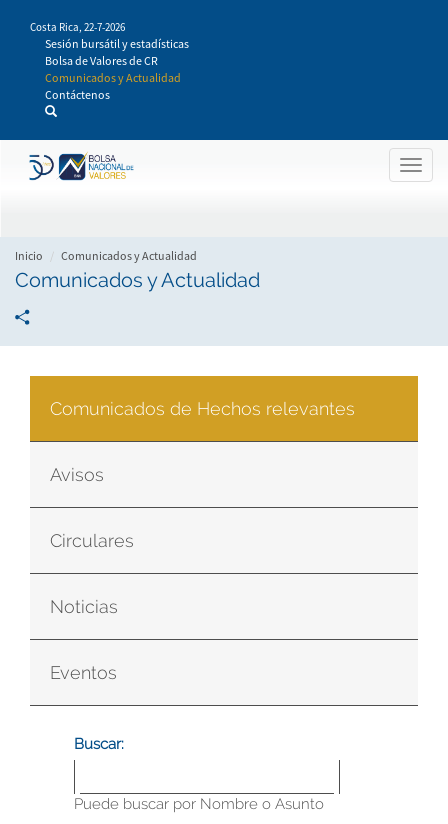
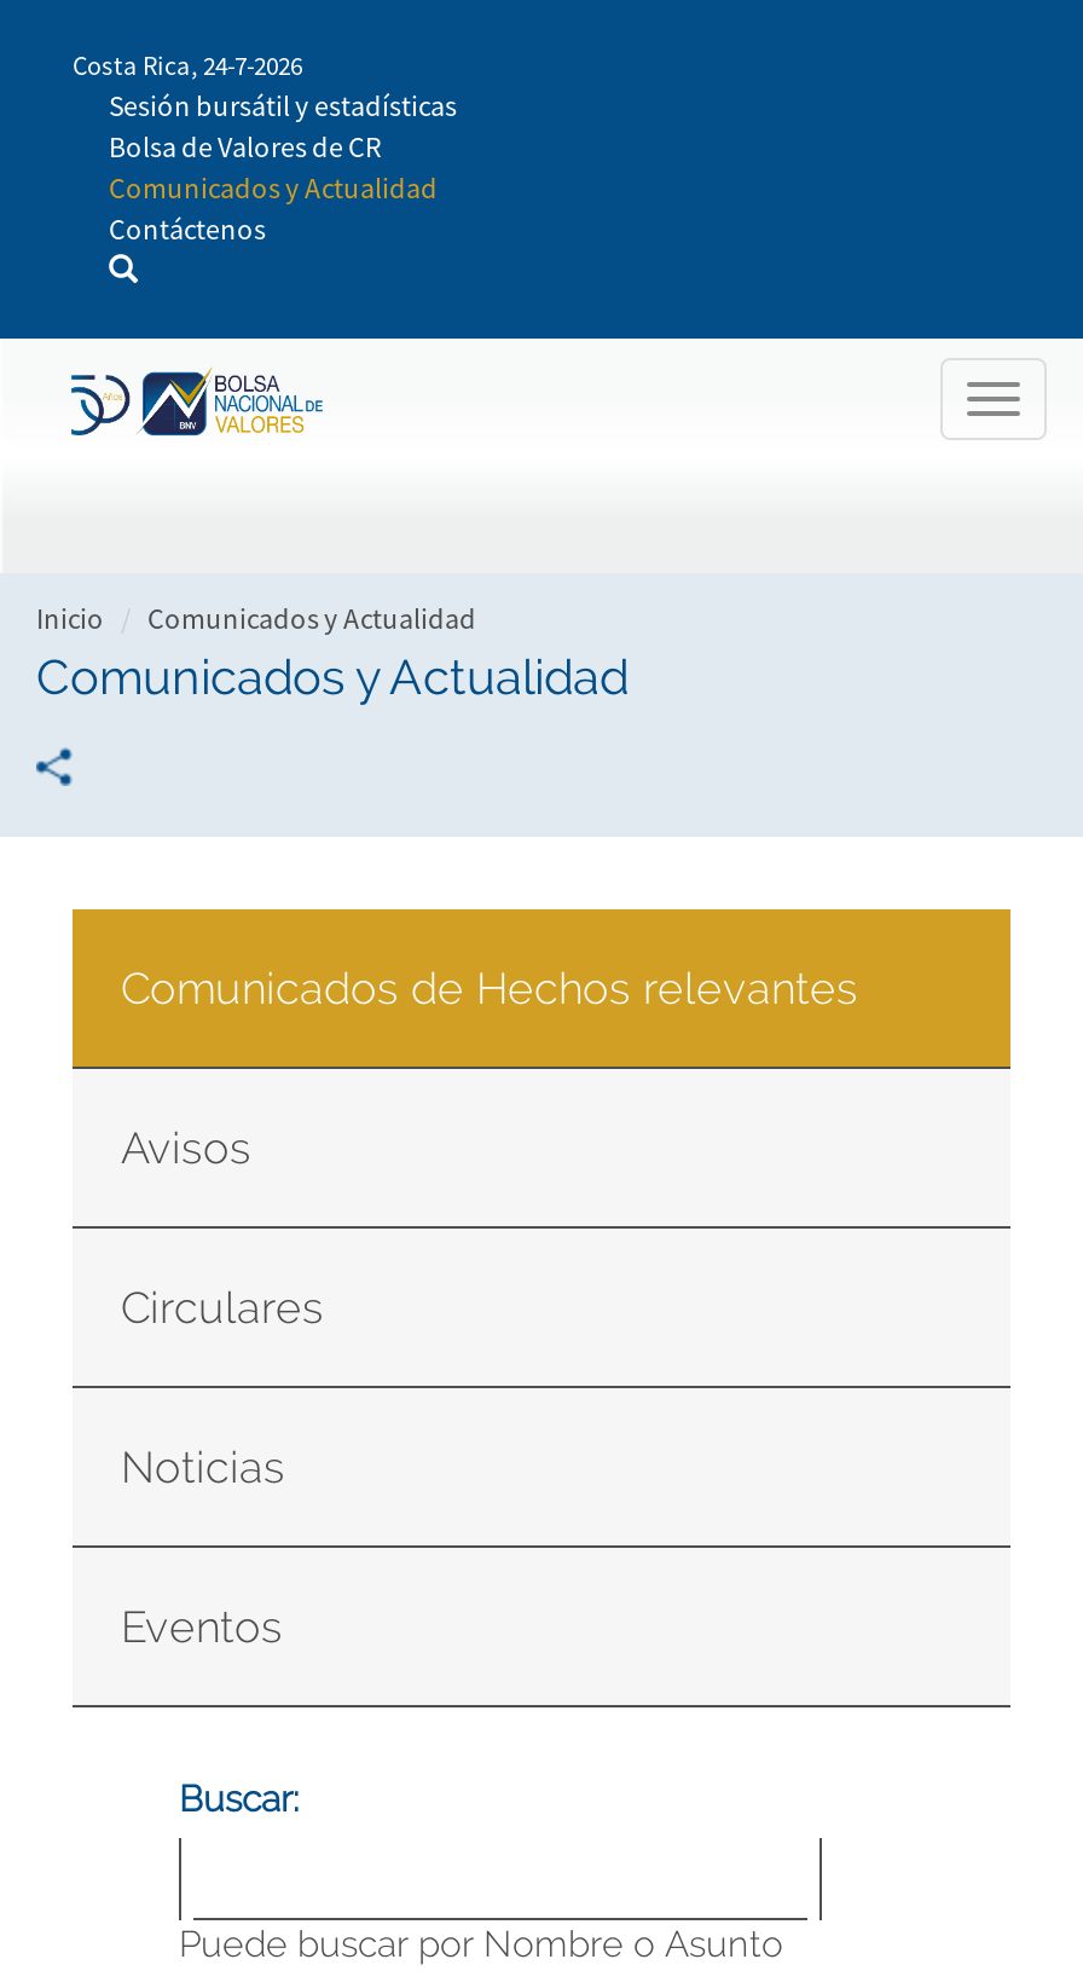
- Costa Rica, 22-7-2026
+ Costa Rica, 24-7-2026
